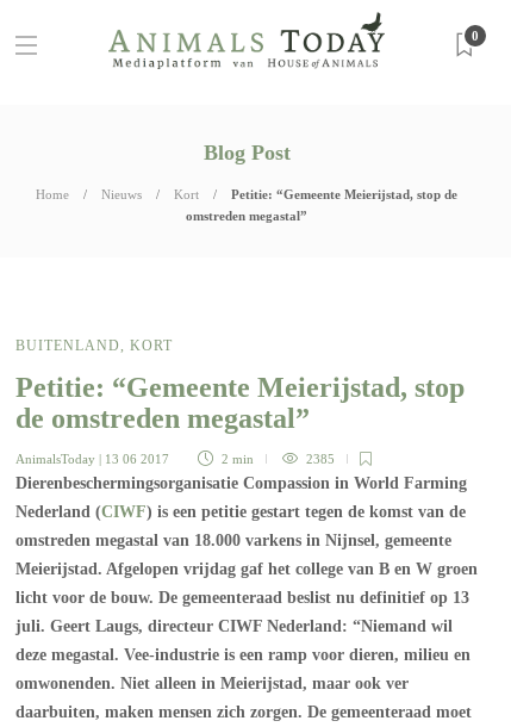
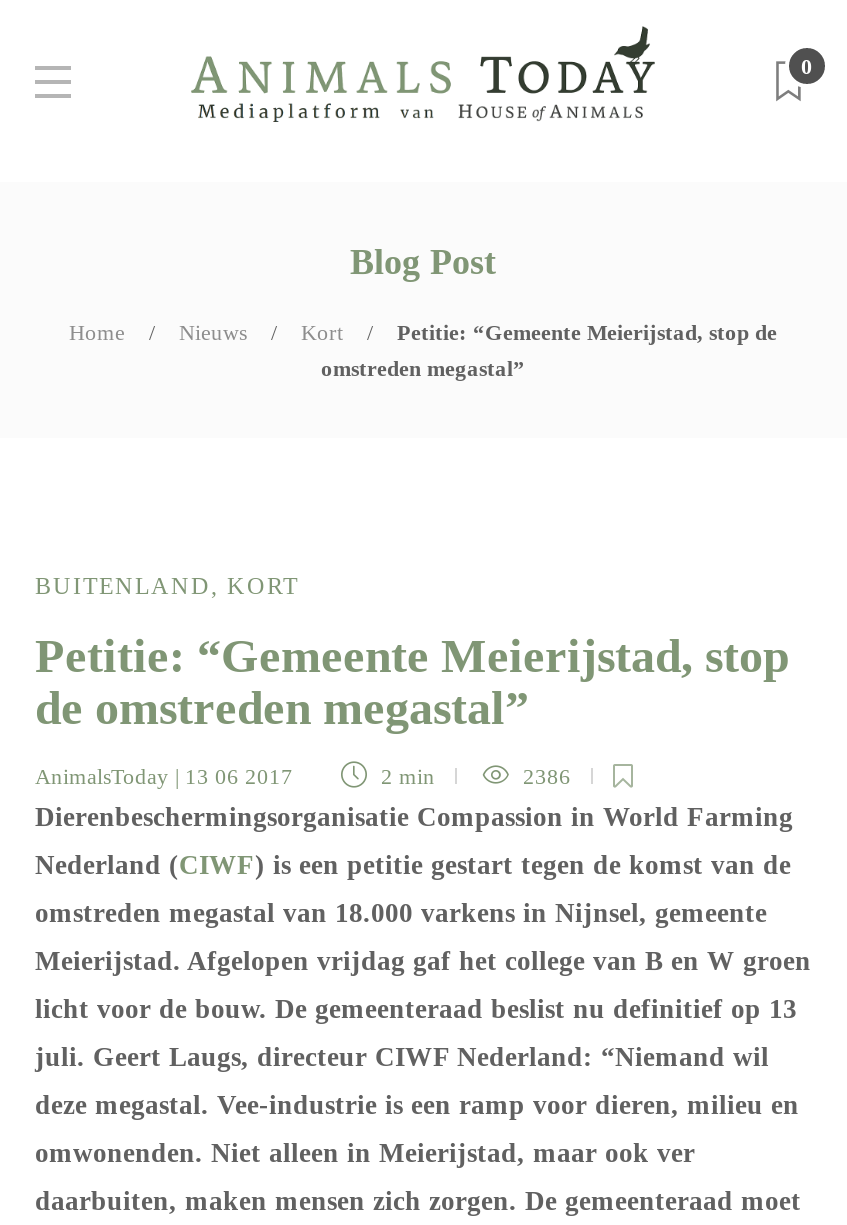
- 2385
+ 2386
